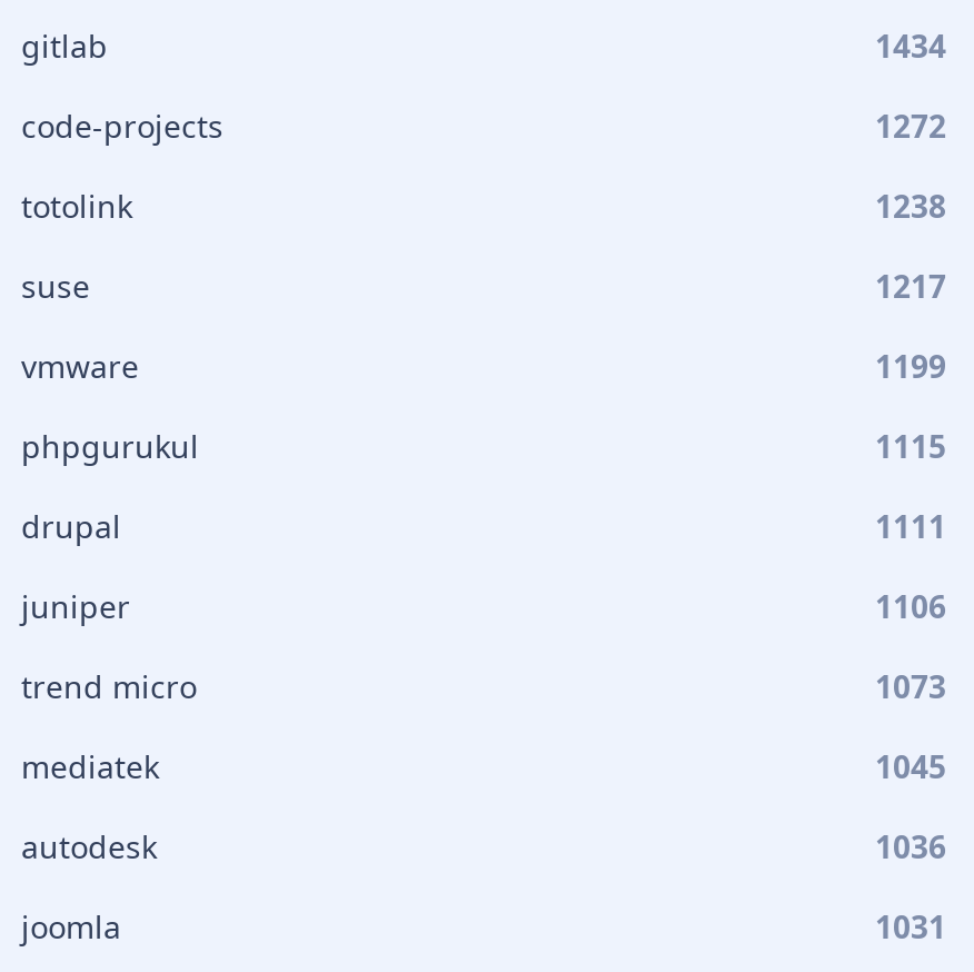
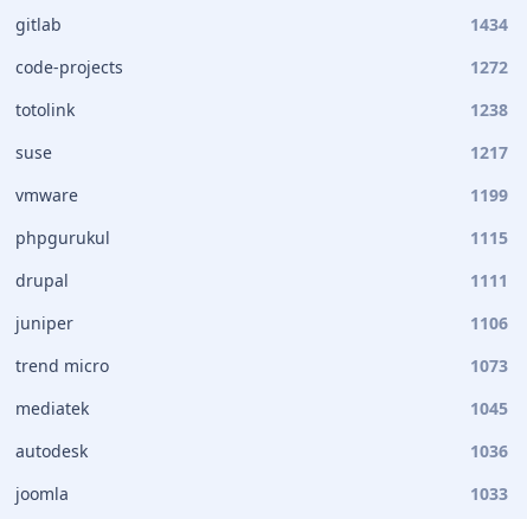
- 1031
+ 1033
